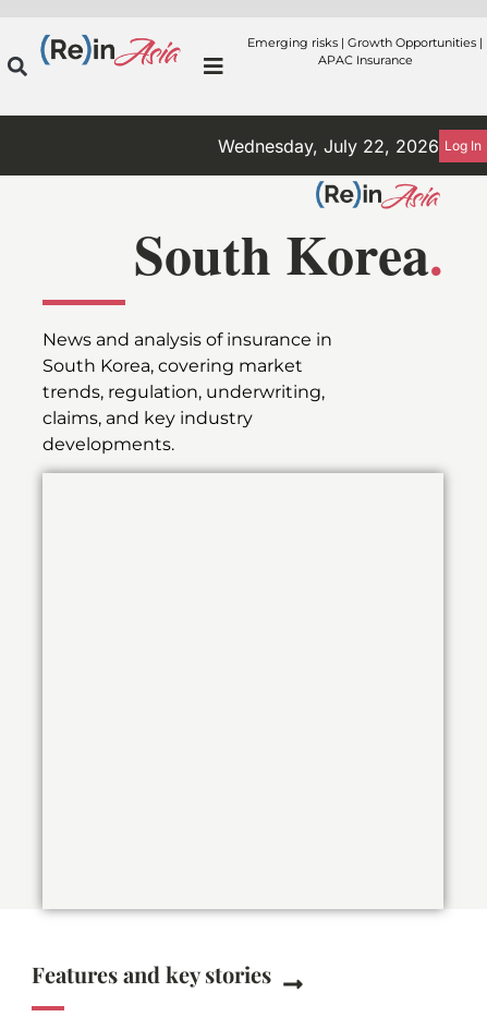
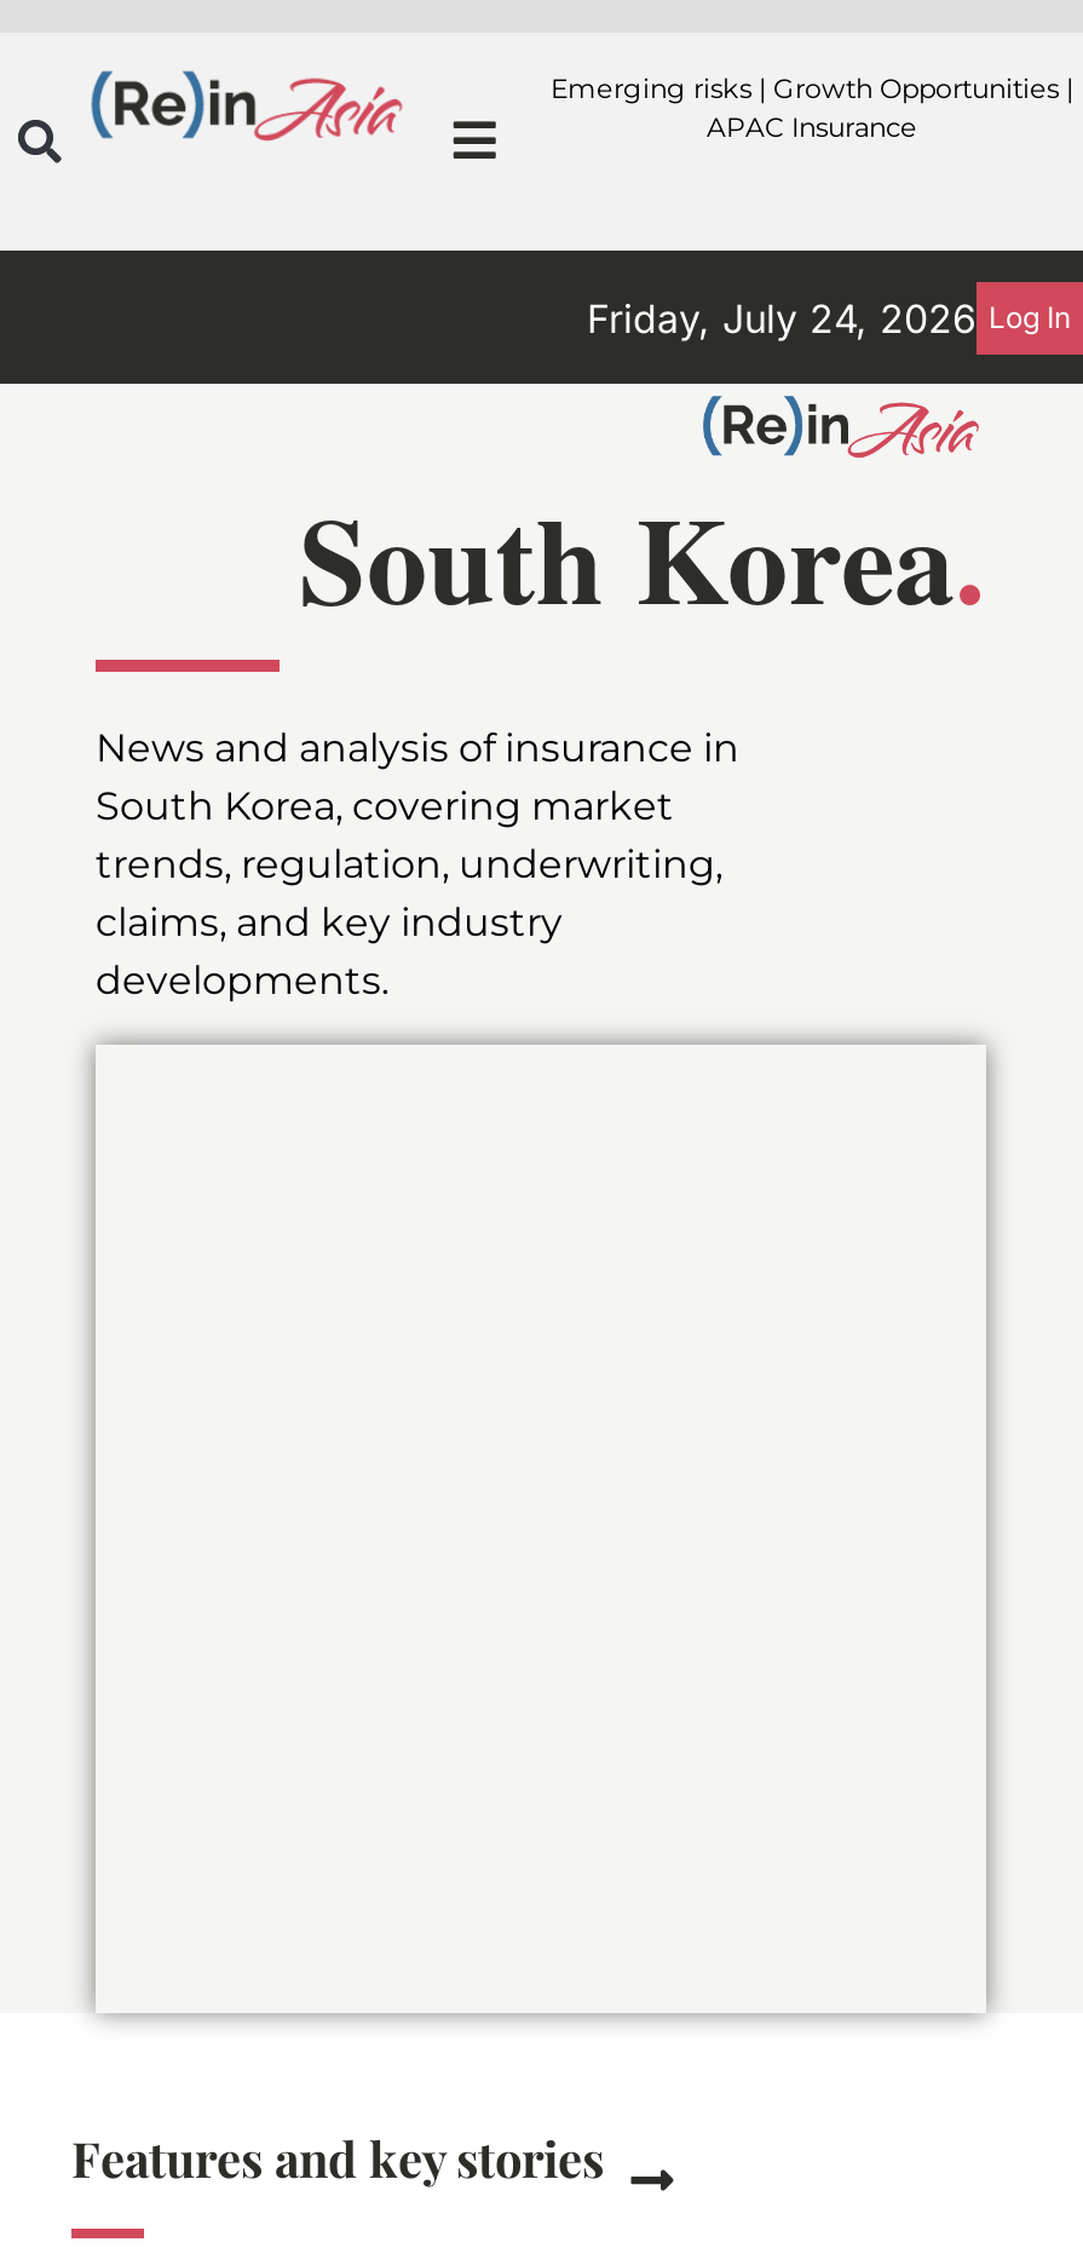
- Wednesday, July 22, 2026 Log In
+ Friday, July 24, 2026 Log In
